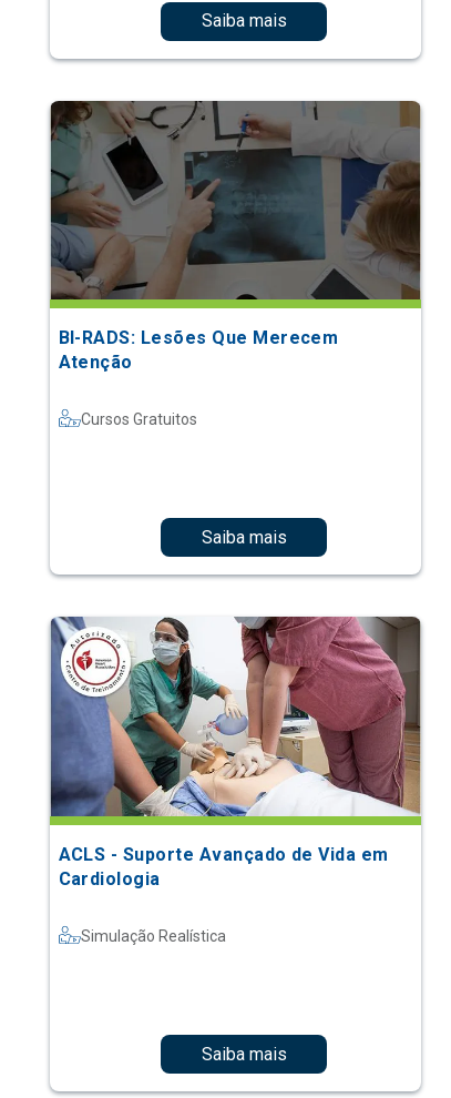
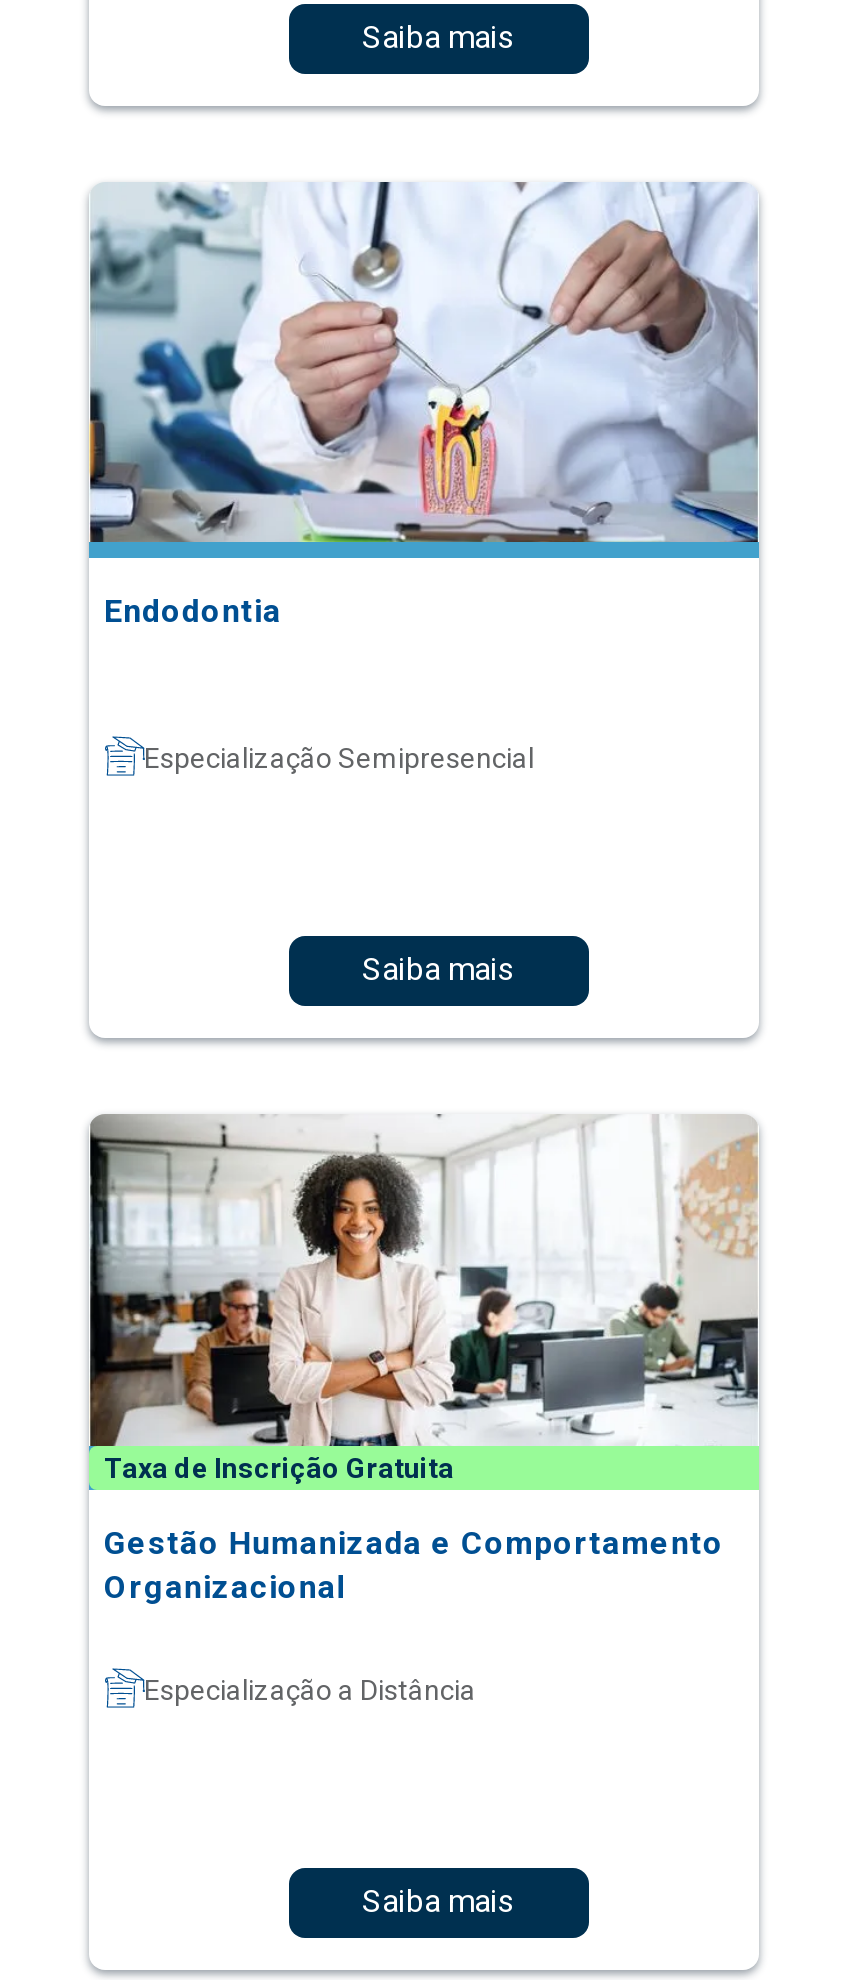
- [image]
- BI-RADS: Lesões Que Merecem
- Atenção
+ [image]
+ Endodontia

- Cursos Gratuitos
+ Especialização Semipresencial

- [image]
- ACLS - Suporte Avançado de Vida em
- Cardiologia
- Simulação Realística
+ [image]
+ Taxa de Inscrição Gratuita
+ Gestão Humanizada e Comportamento
+ Organizacional
+ Especialização a Distância
